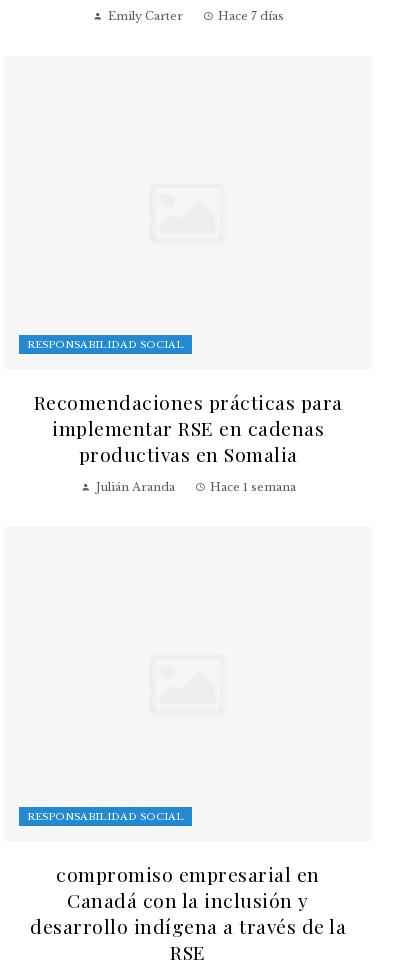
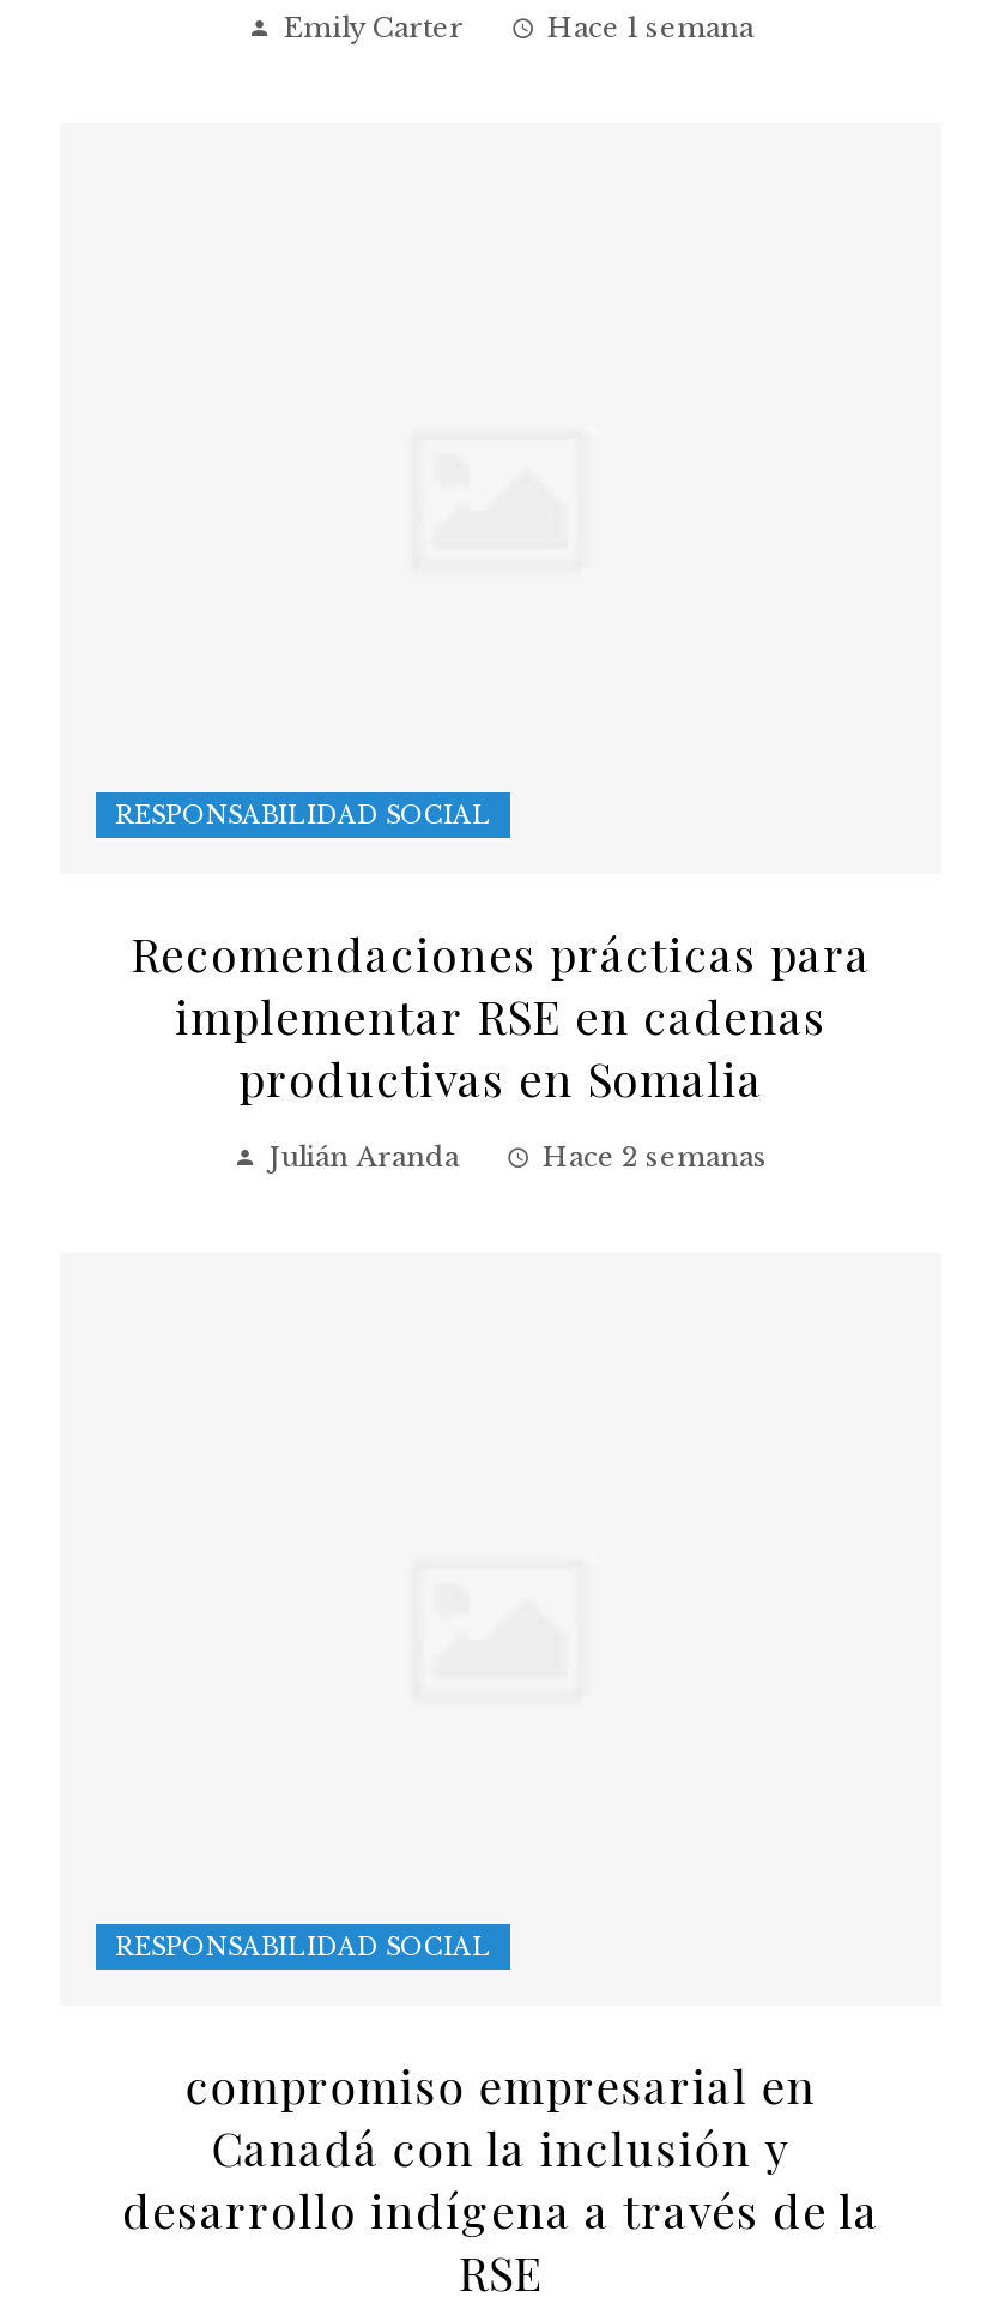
- Hace 7 días
+ Hace 1 semana

- Hace 1 semana
+ Hace 2 semanas
